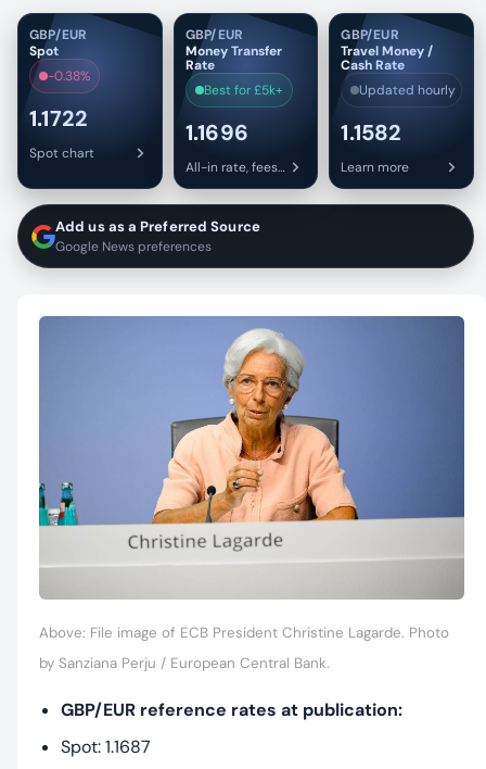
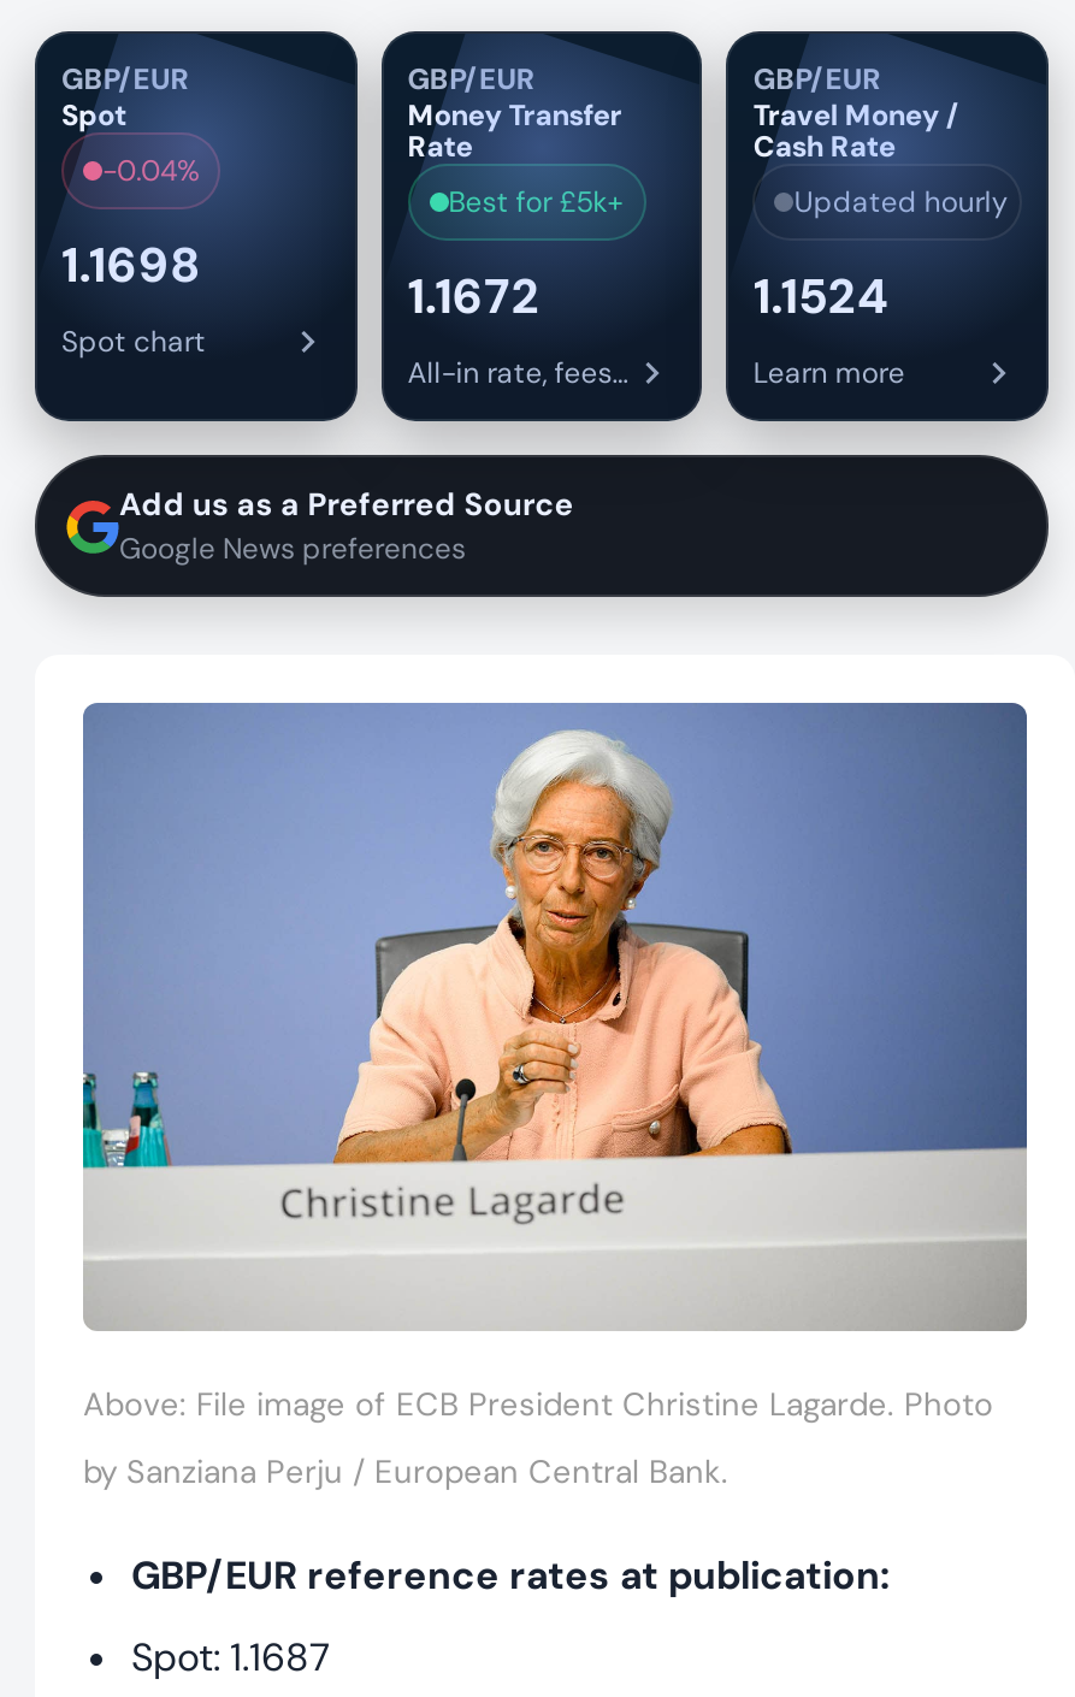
- -0.38%
+ -0.04%

- 1.1722
+ 1.1698

- 1.1696
+ 1.1672

- 1.1582
+ 1.1524
